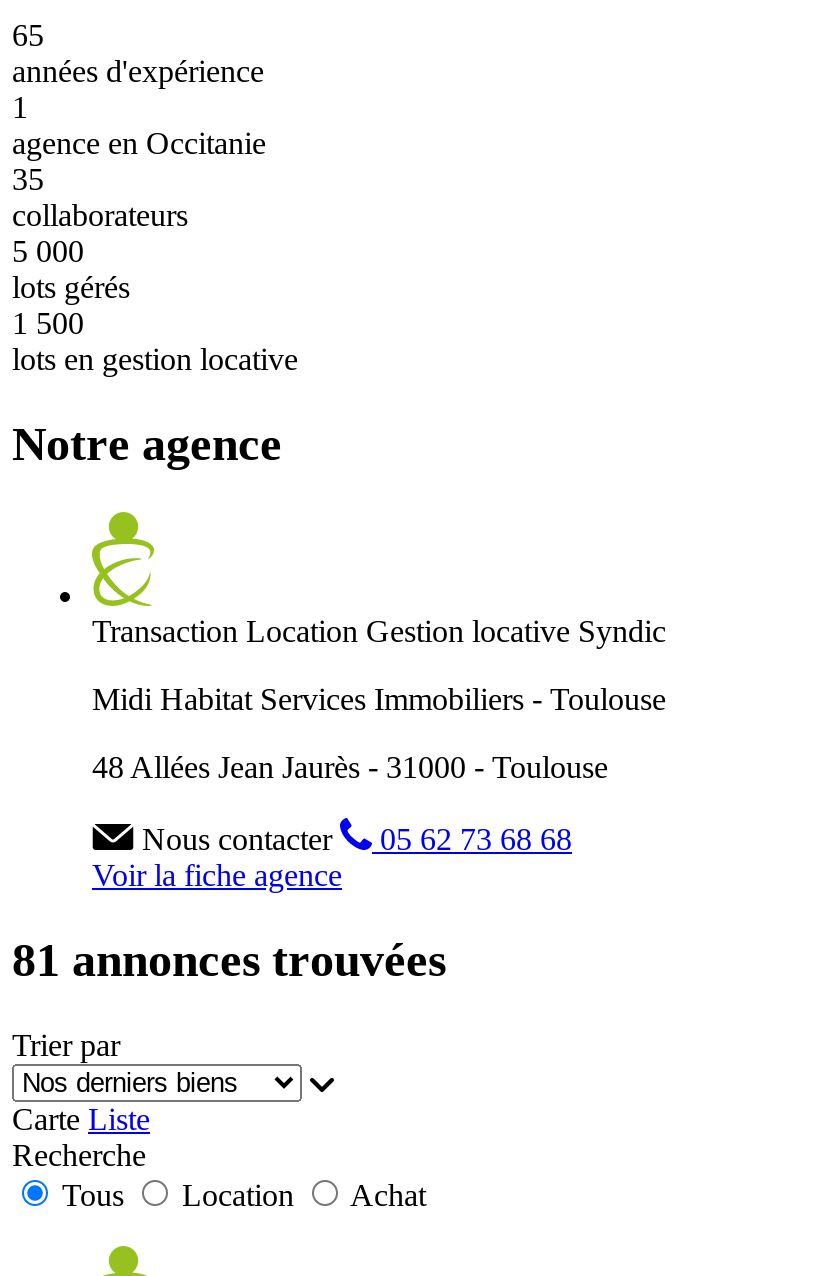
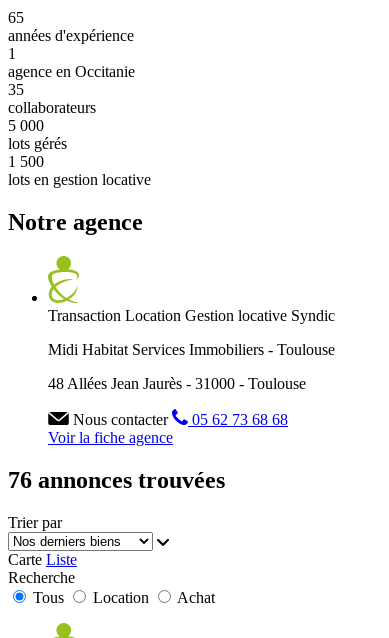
- 81 annonces trouvées
+ 76 annonces trouvées
